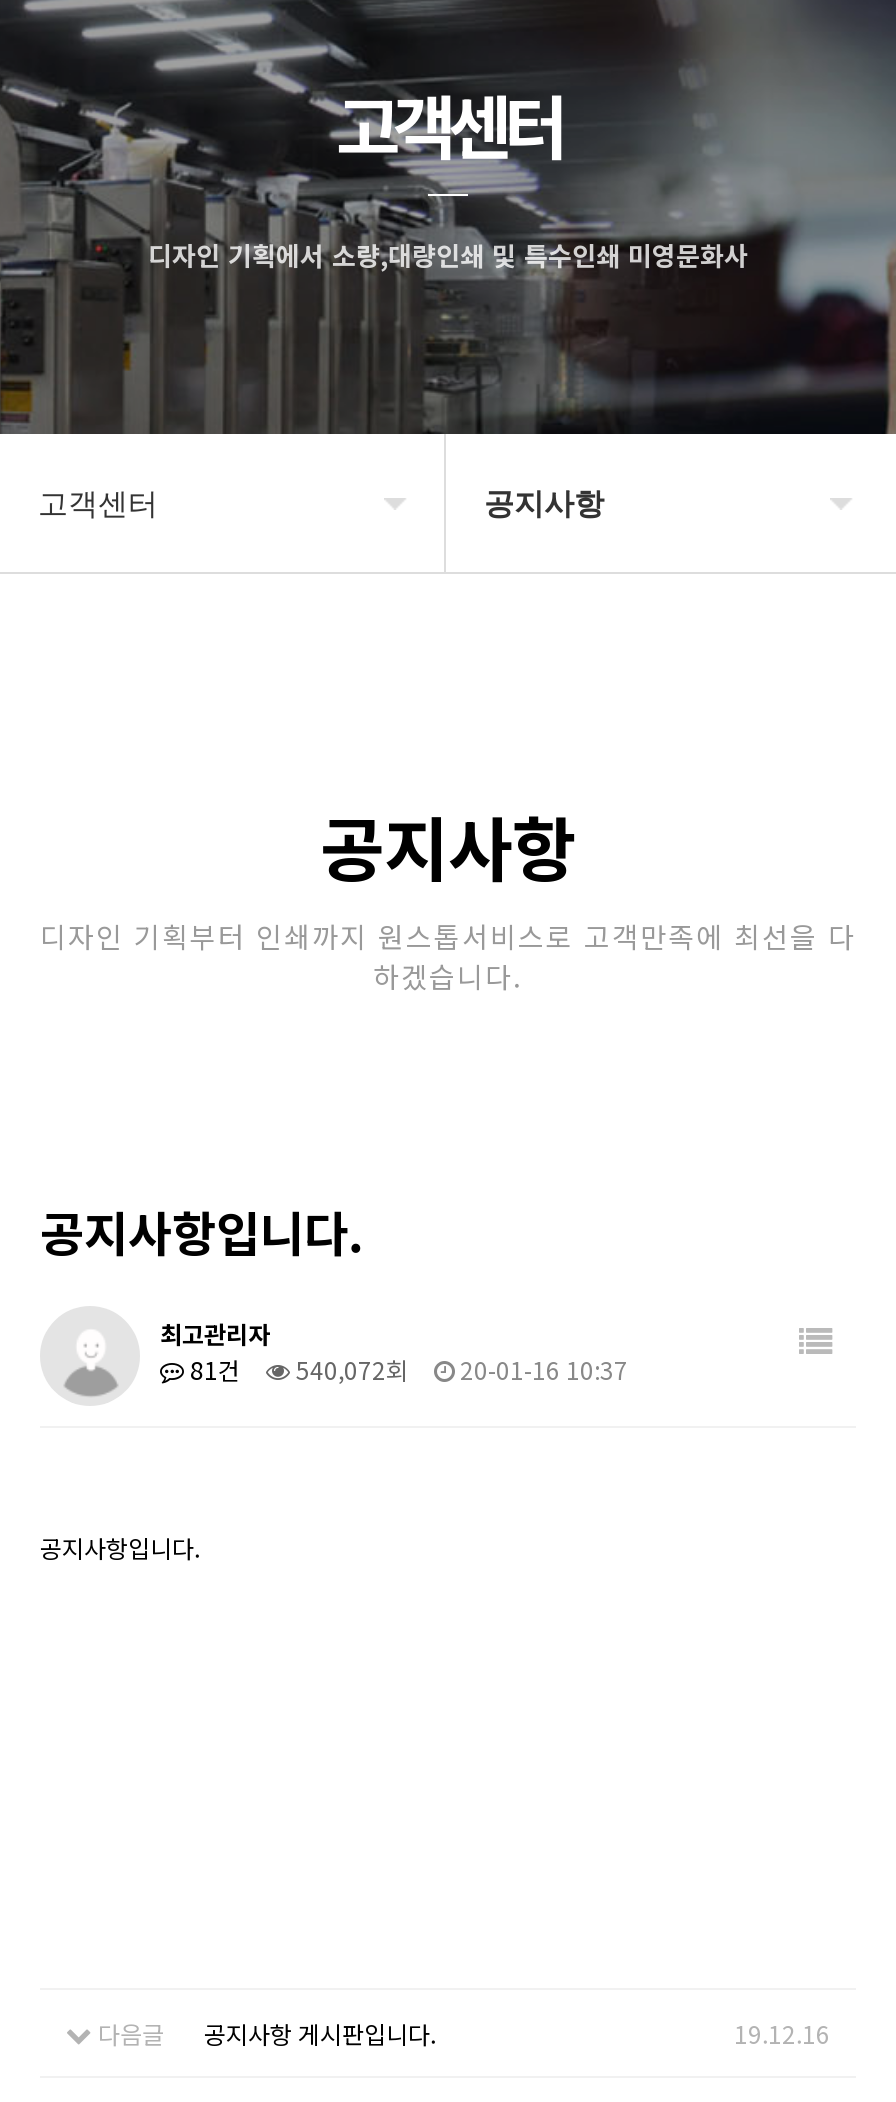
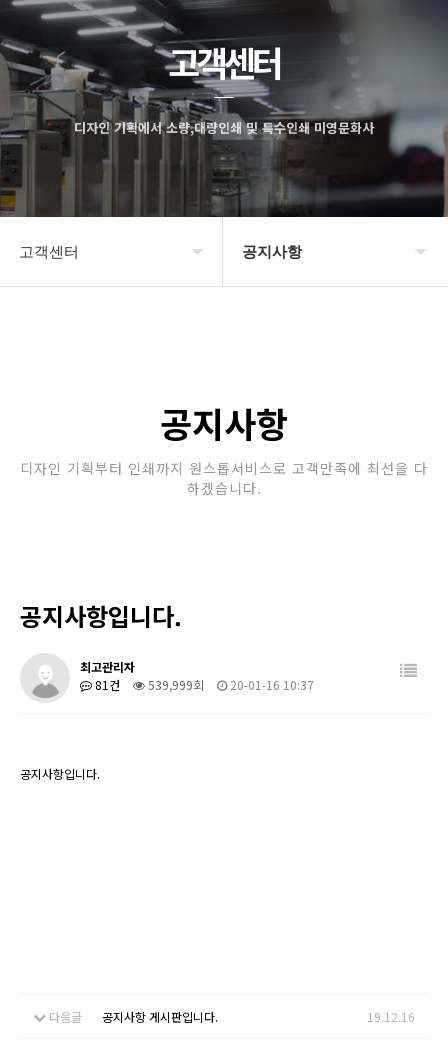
- 81건 540,072회 20-01-16 10:37
+ 81건 539,999회 20-01-16 10:37
